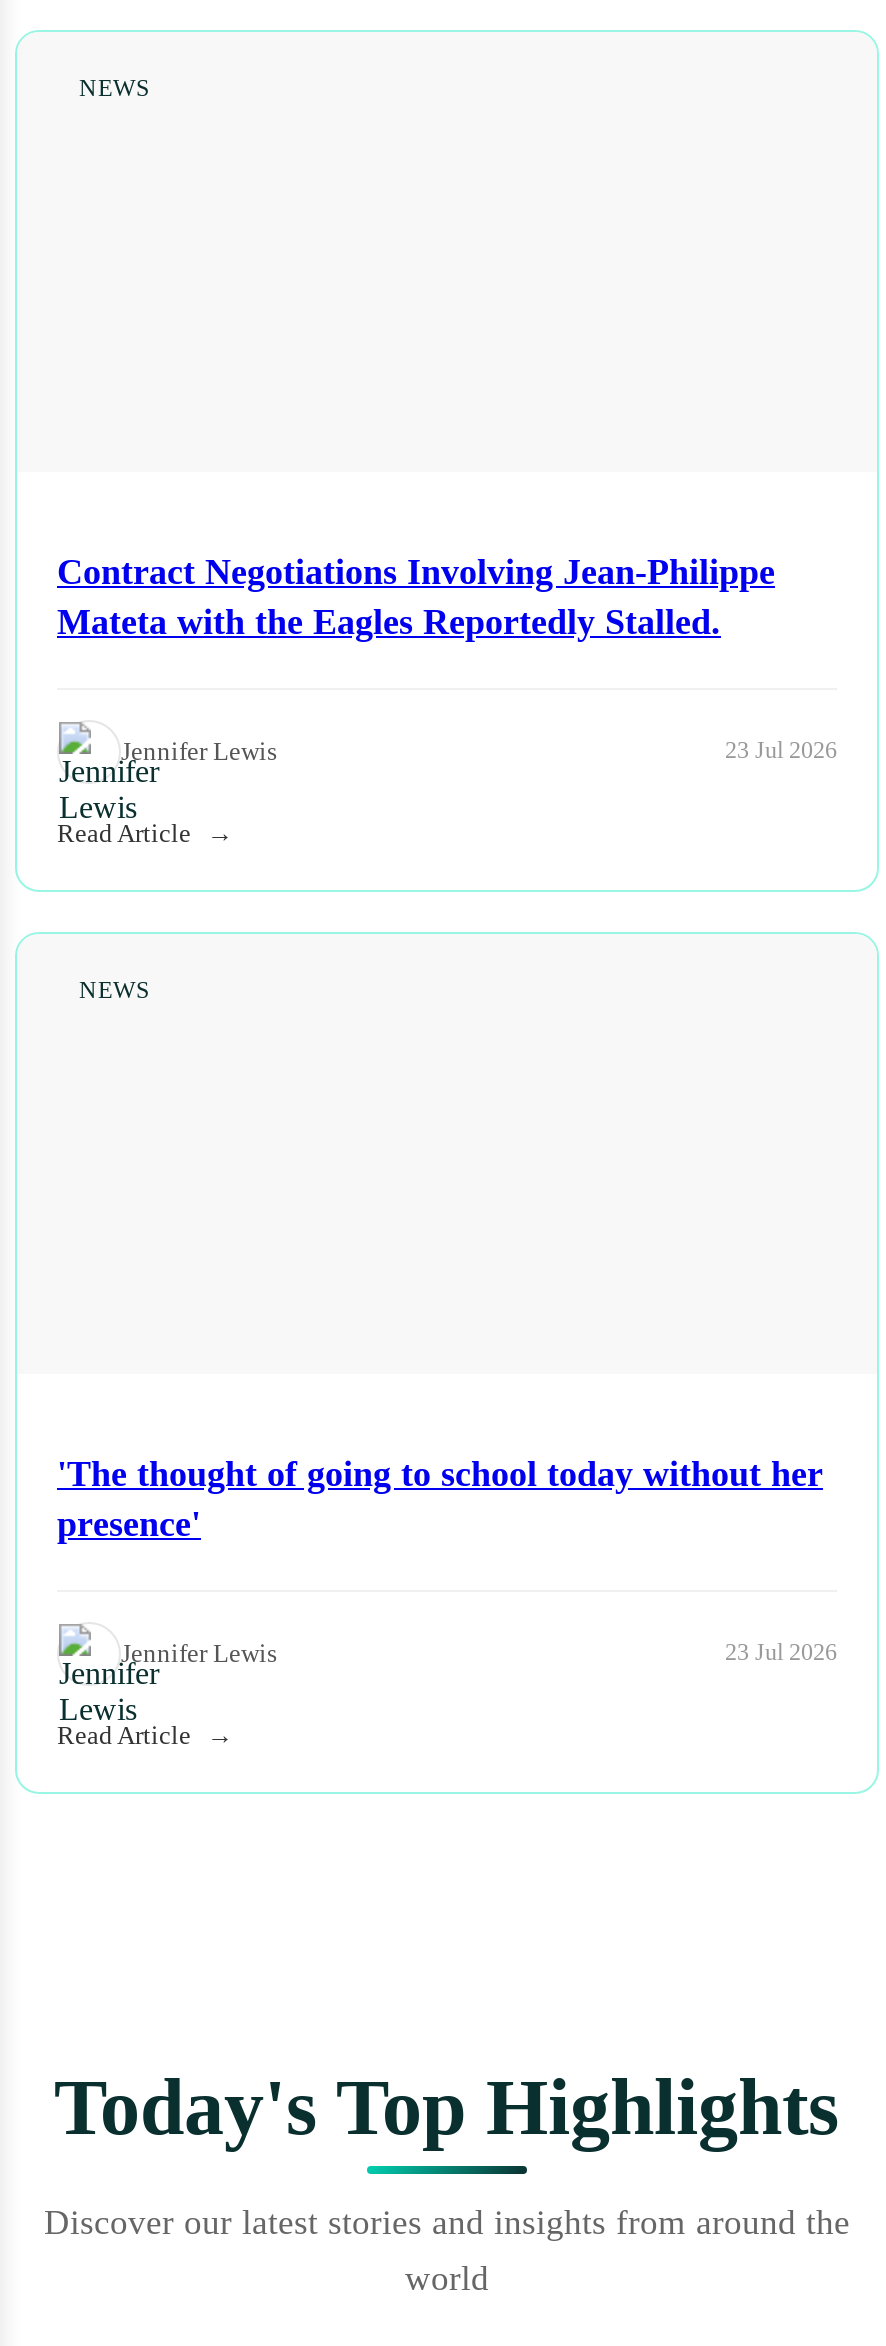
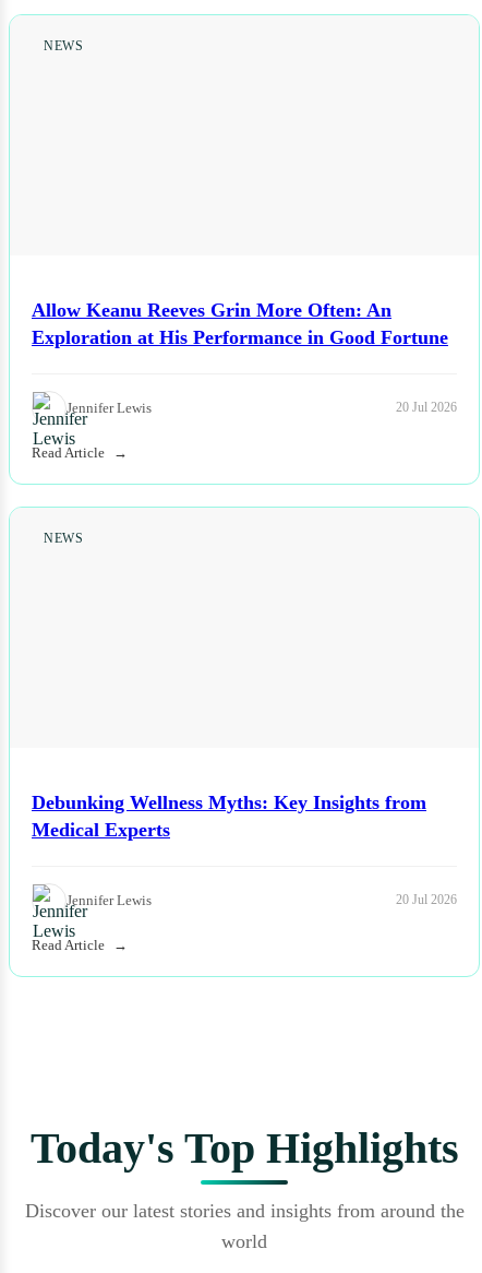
- Contract Negotiations Involving Jean-Philippe
- Mateta with the Eagles Reportedly Stalled.
+ Allow Keanu Reeves Grin More Often: An
+ Exploration at His Performance in Good Fortune

- 23 Jul 2026
+ 20 Jul 2026

- 'The thought of going to school today without her
- presence'
+ Debunking Wellness Myths: Key Insights from
+ Medical Experts

- 23 Jul 2026
+ 20 Jul 2026
